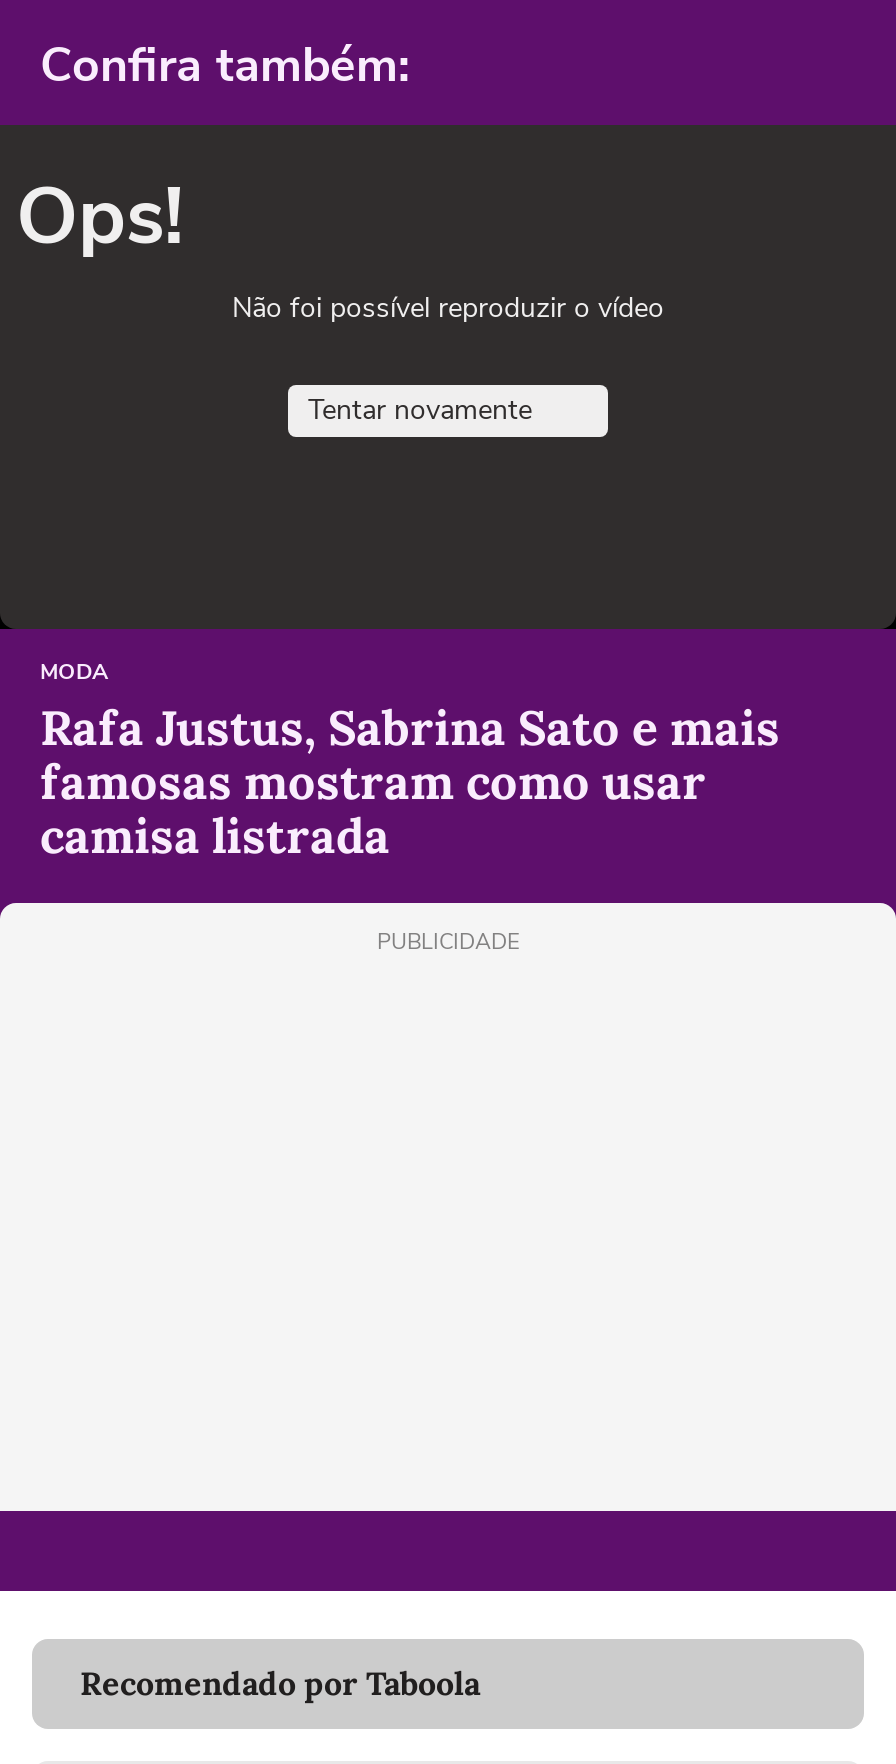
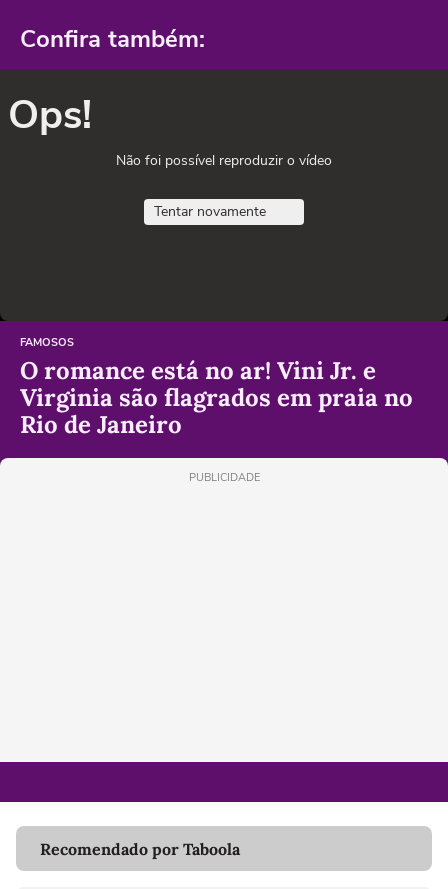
- MODA
- Rafa Justus, Sabrina Sato e mais
- famosas mostram como usar
- camisa listrada
+ FAMOSOS
+ O romance está no ar! Vini Jr. e
+ Virginia são flagrados em praia no
+ Rio de Janeiro
